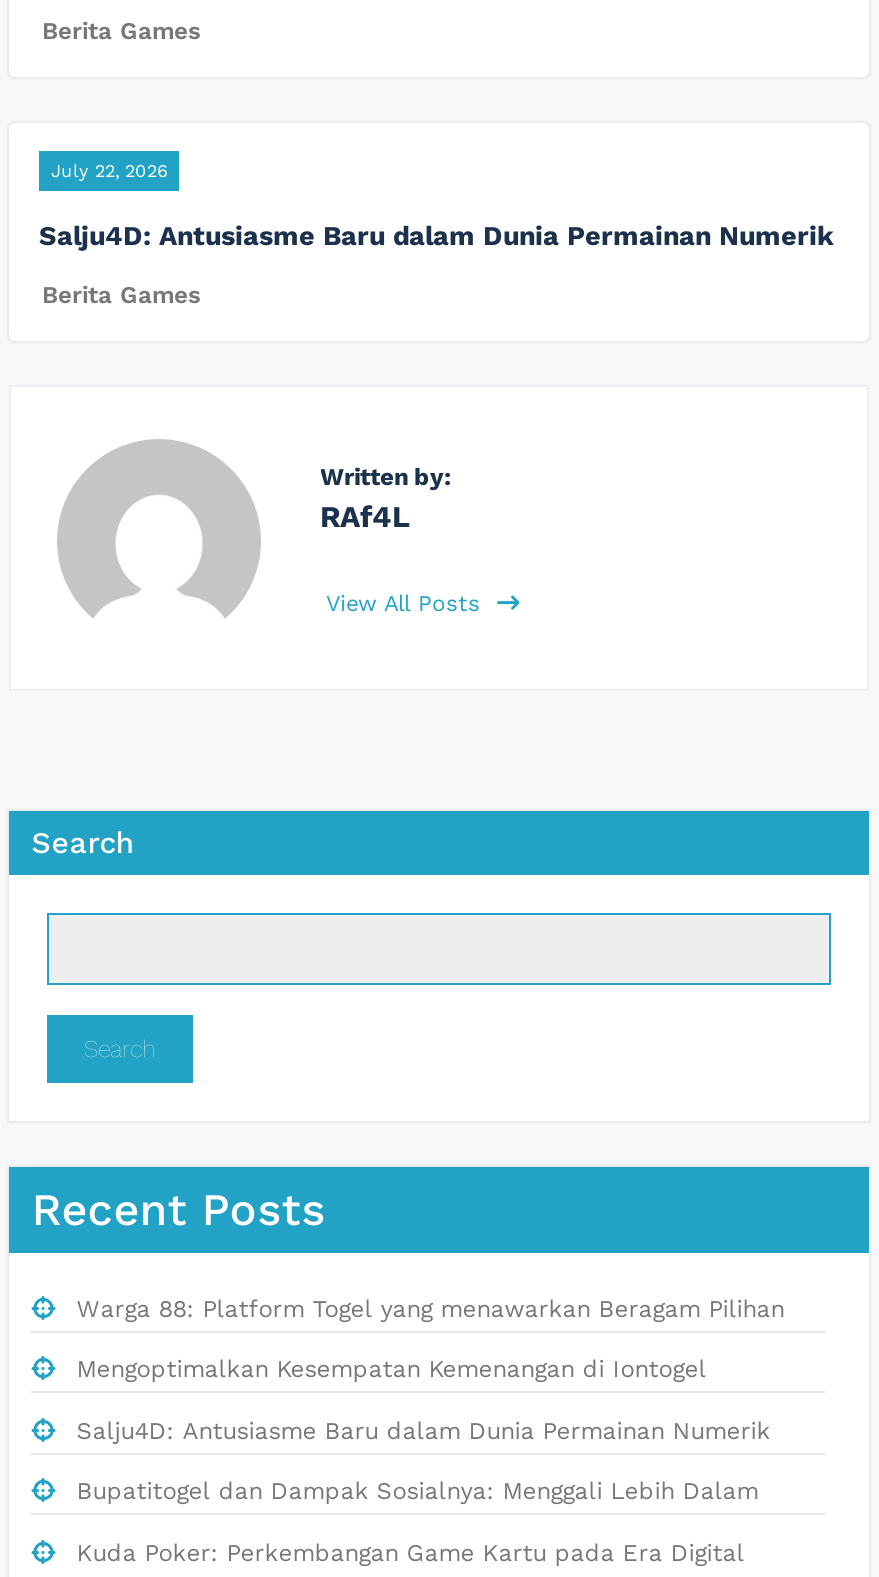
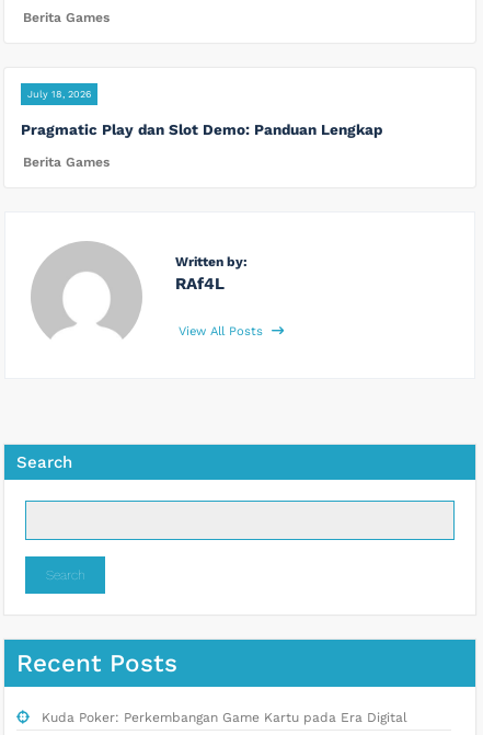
- July 22, 2026
+ July 18, 2026

- Salju4D: Antusiasme Baru dalam Dunia Permainan Numerik
+ Pragmatic Play dan Slot Demo: Panduan Lengkap

- Warga 88: Platform Togel yang menawarkan Beragam Pilihan
- Mengoptimalkan Kesempatan Kemenangan di Iontogel
- Salju4D: Antusiasme Baru dalam Dunia Permainan Numerik
- Bupatitogel dan Dampak Sosialnya: Menggali Lebih Dalam
